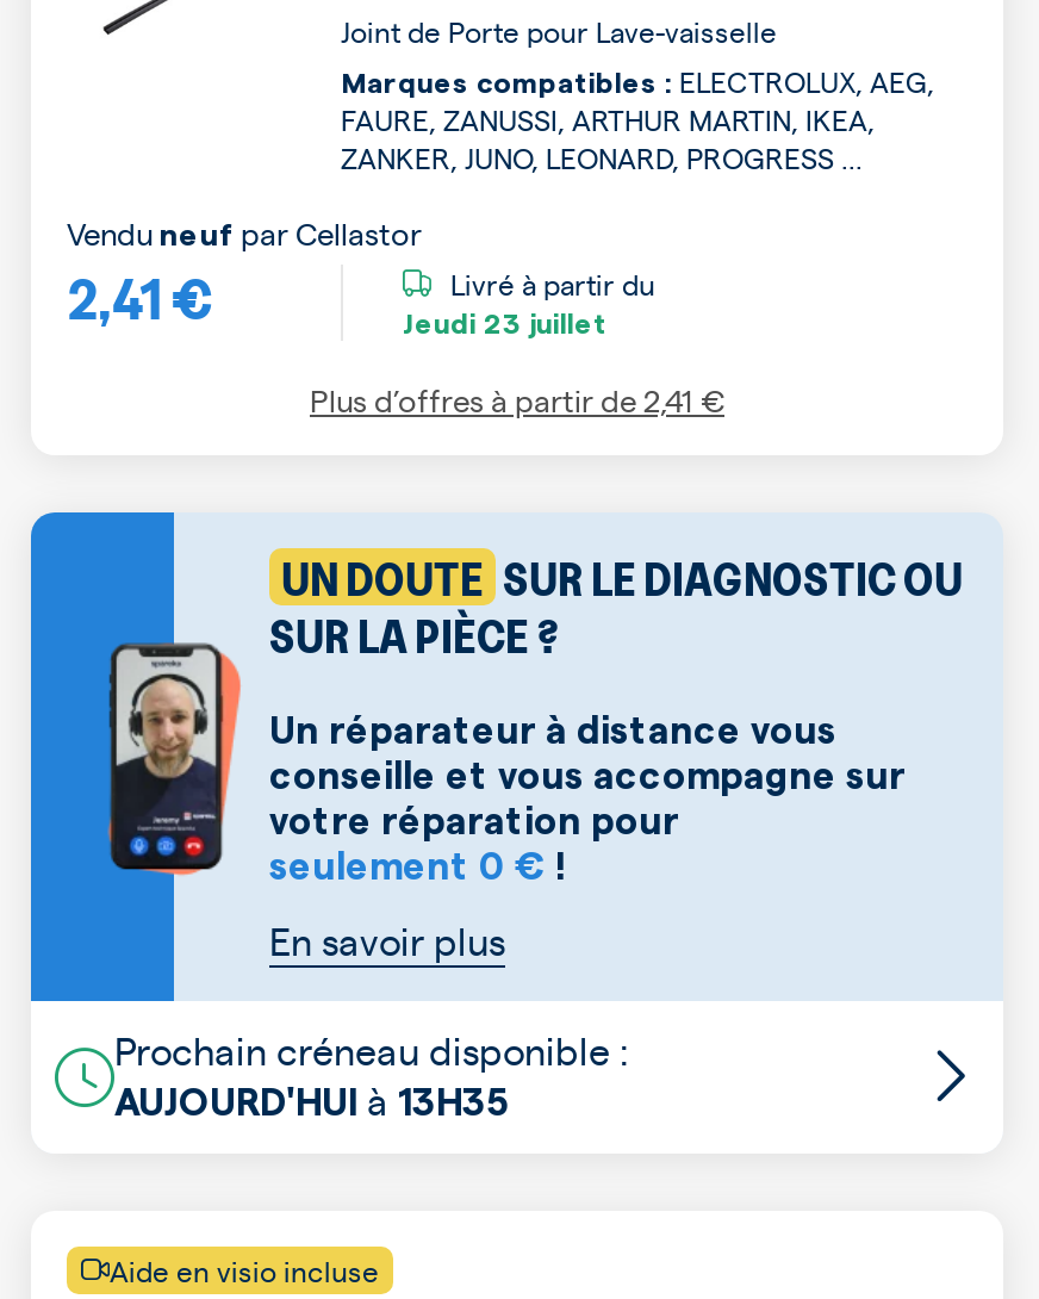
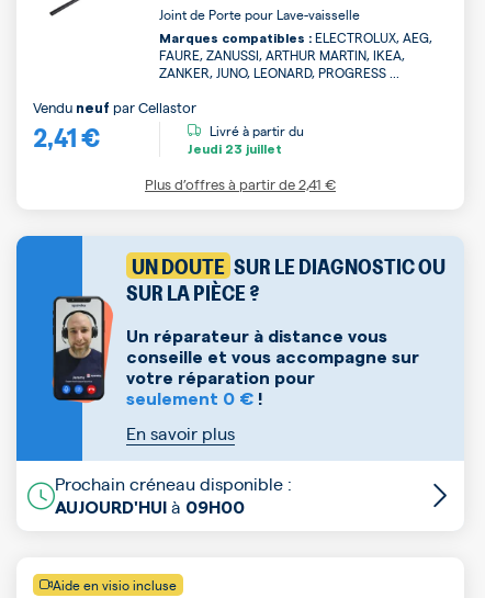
- AUJOURD'HUI à 13H35
+ AUJOURD'HUI à 09H00
